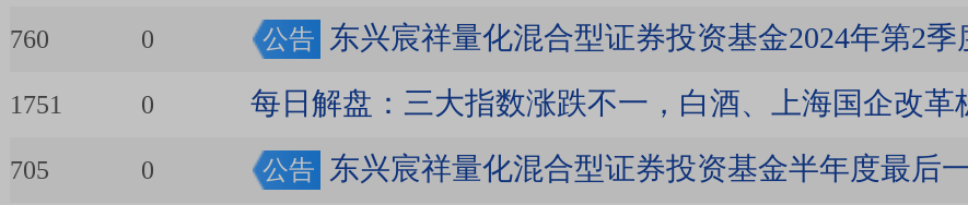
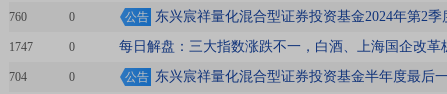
- 1751
+ 1747

- 705
+ 704
